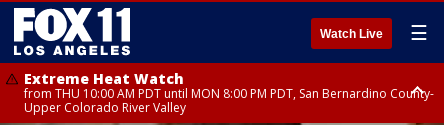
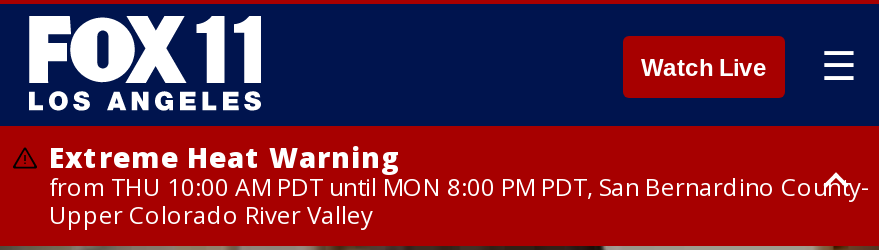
- Extreme Heat Watch
+ Extreme Heat Warning
